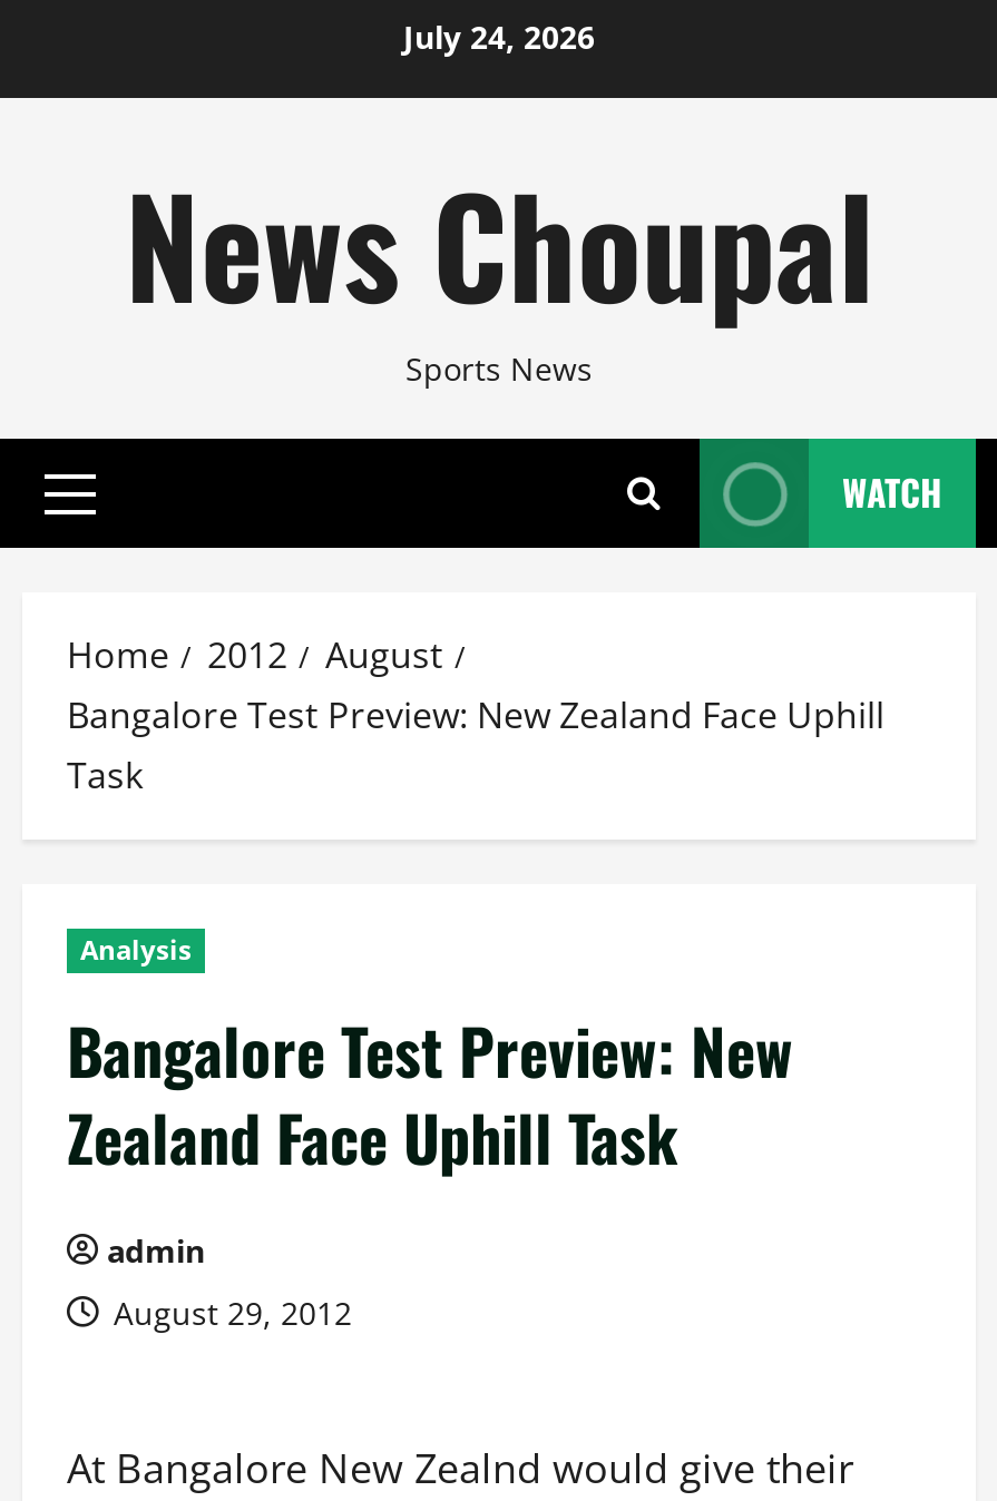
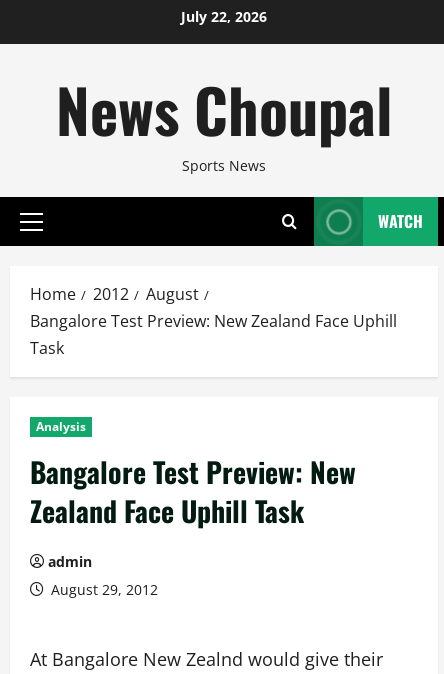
- July 24, 2026
+ July 22, 2026
